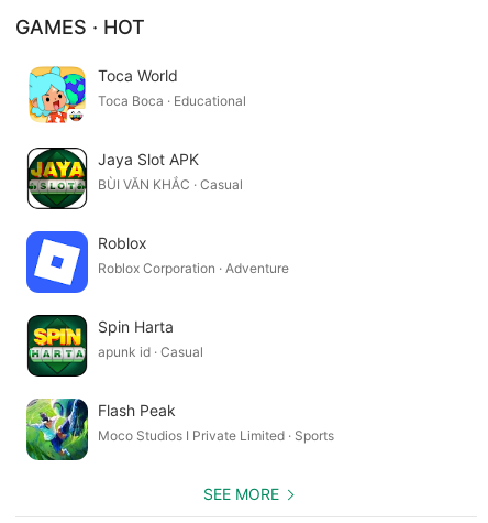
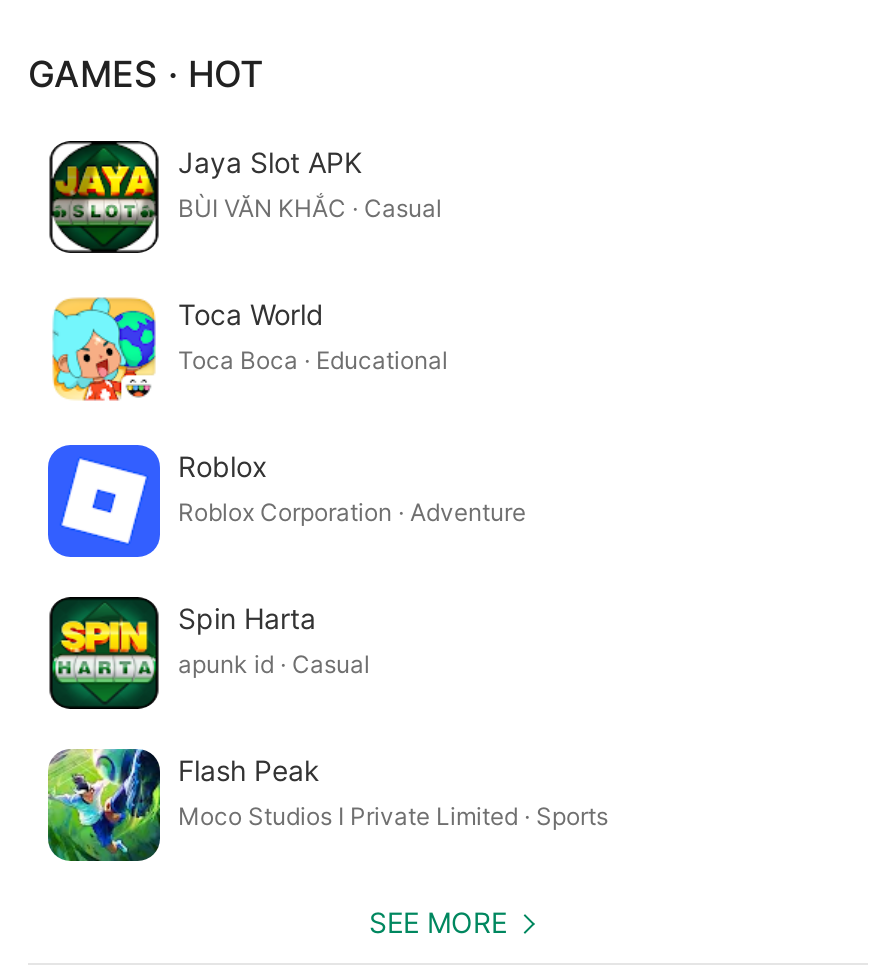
moved down: [image] | Toca World | Toca Boca · Educational

moved up: [image] | Jaya Slot APK | BÙI VĂN KHẮC · Casual
